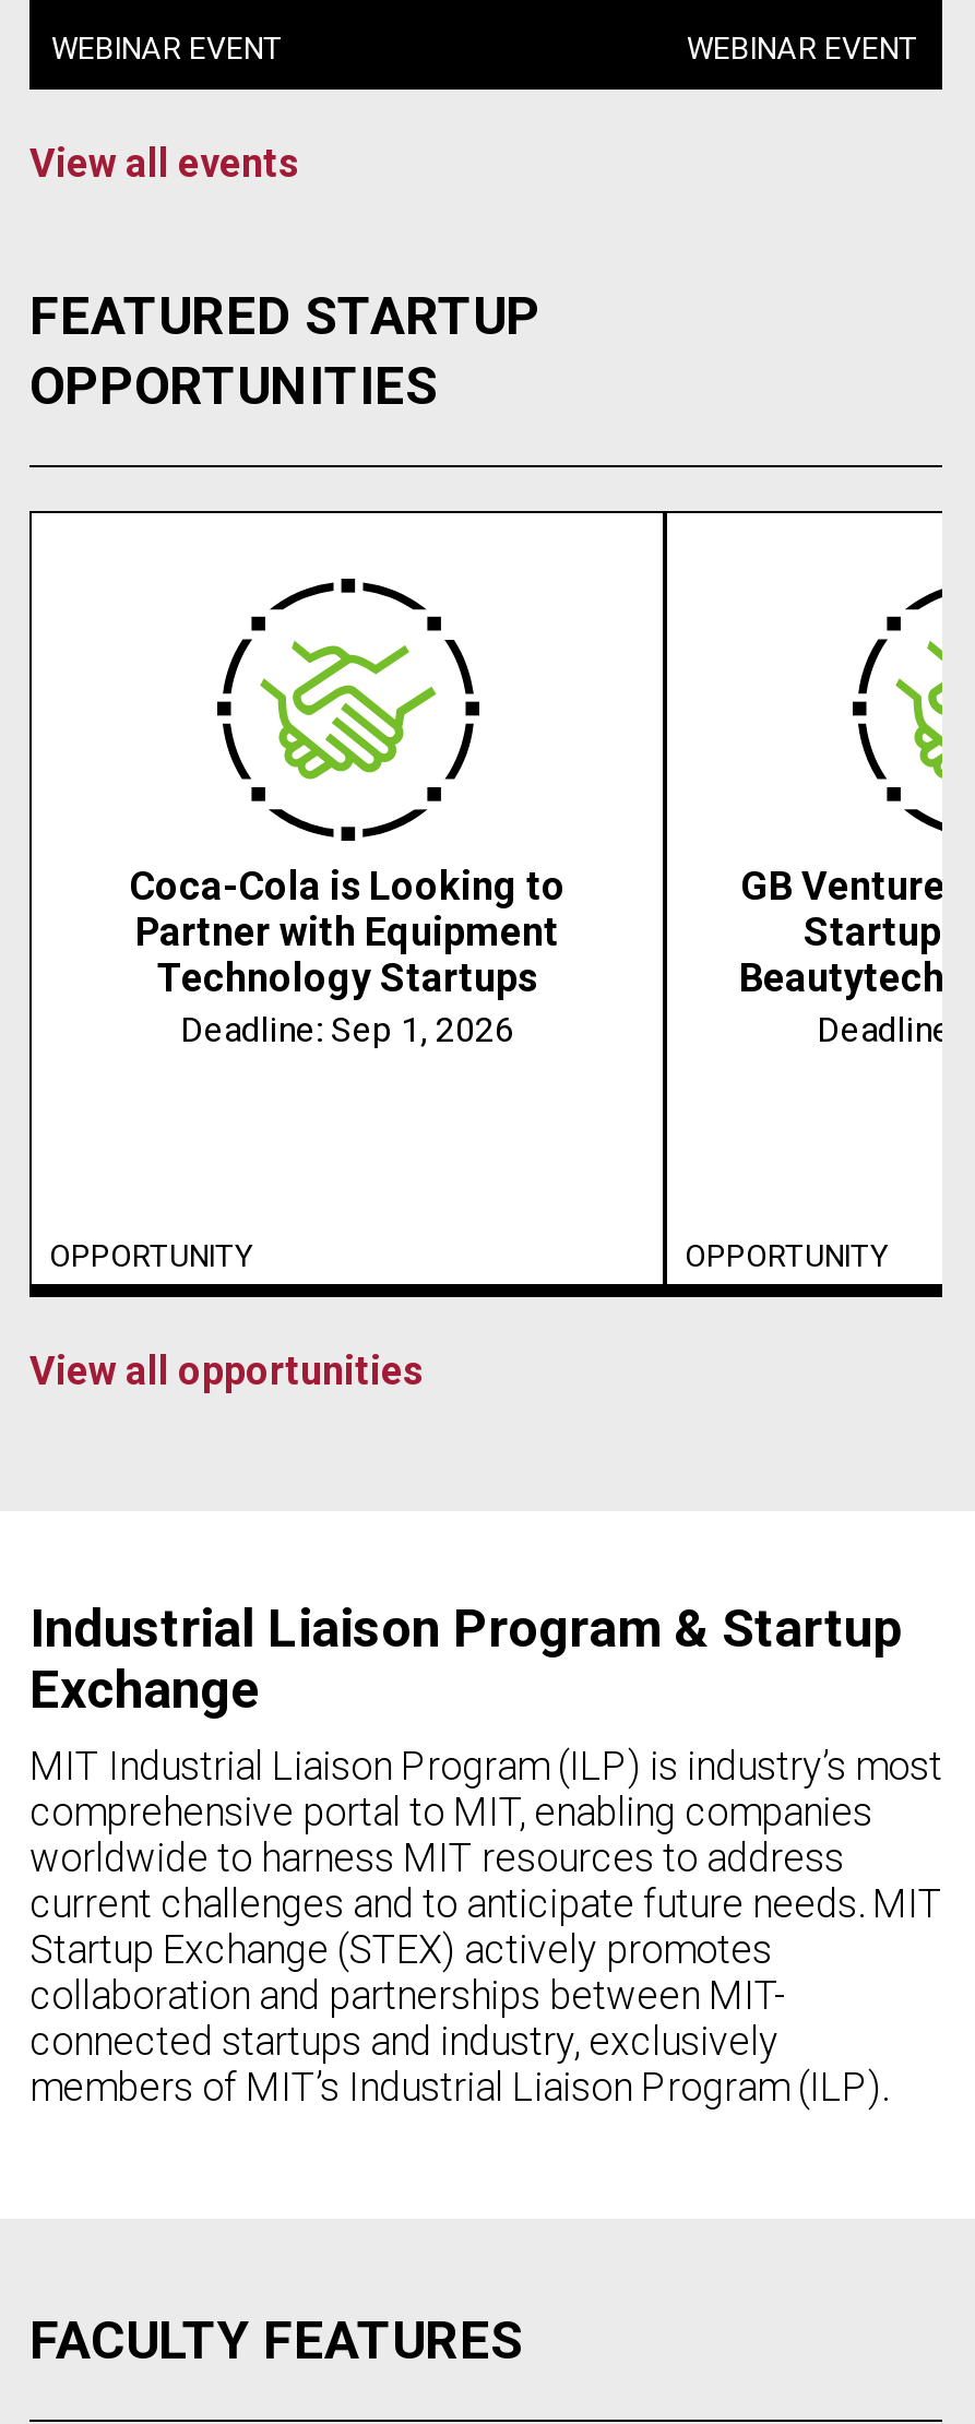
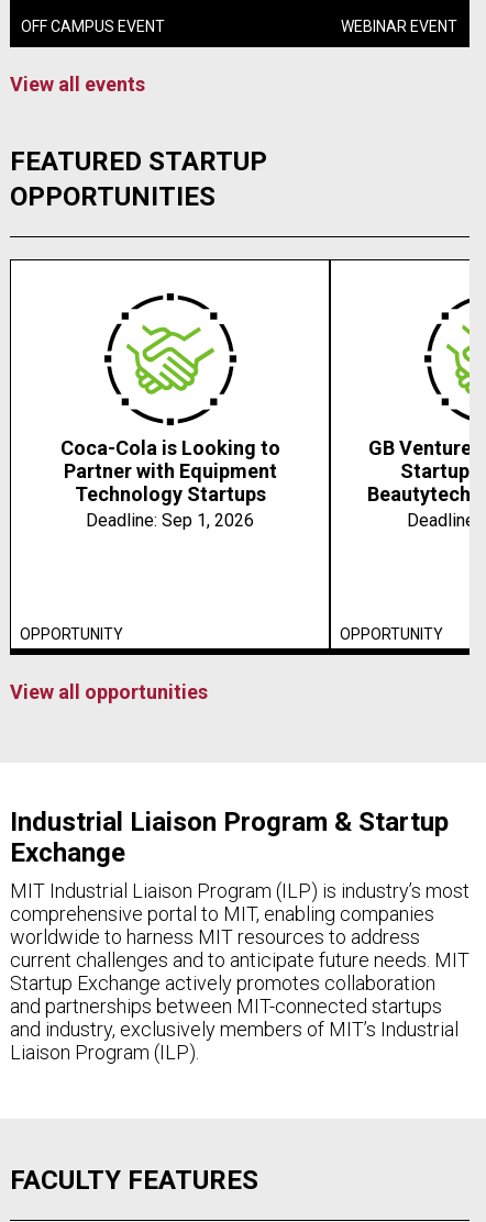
- WEBINAR EVENT
+ OFF CAMPUS EVENT

- Startup Exchange (STEX) actively promotes
- collaboration and partnerships between MIT-
- connected startups and industry, exclusively
- members of MIT’s Industrial Liaison Program (ILP).
+ Startup Exchange actively promotes collaboration
+ and partnerships between MIT-connected startups
+ and industry, exclusively members of MIT’s Industrial
+ Liaison Program (ILP).
